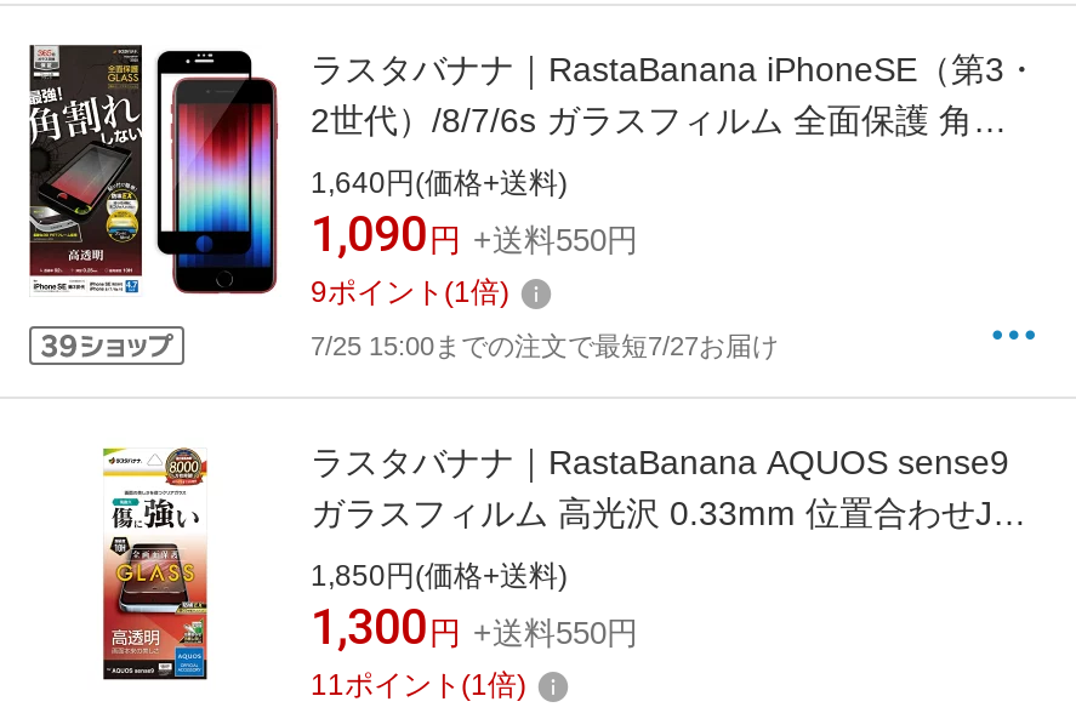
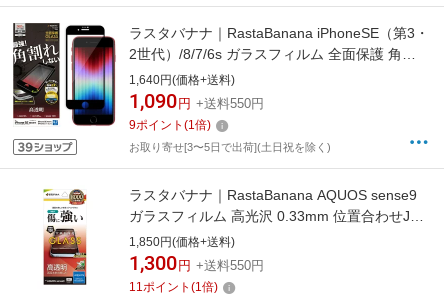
- 7/25 15:00までの注文で最短7/27お届け
+ お取り寄せ[3〜5日で出荷](土日祝を除く)
